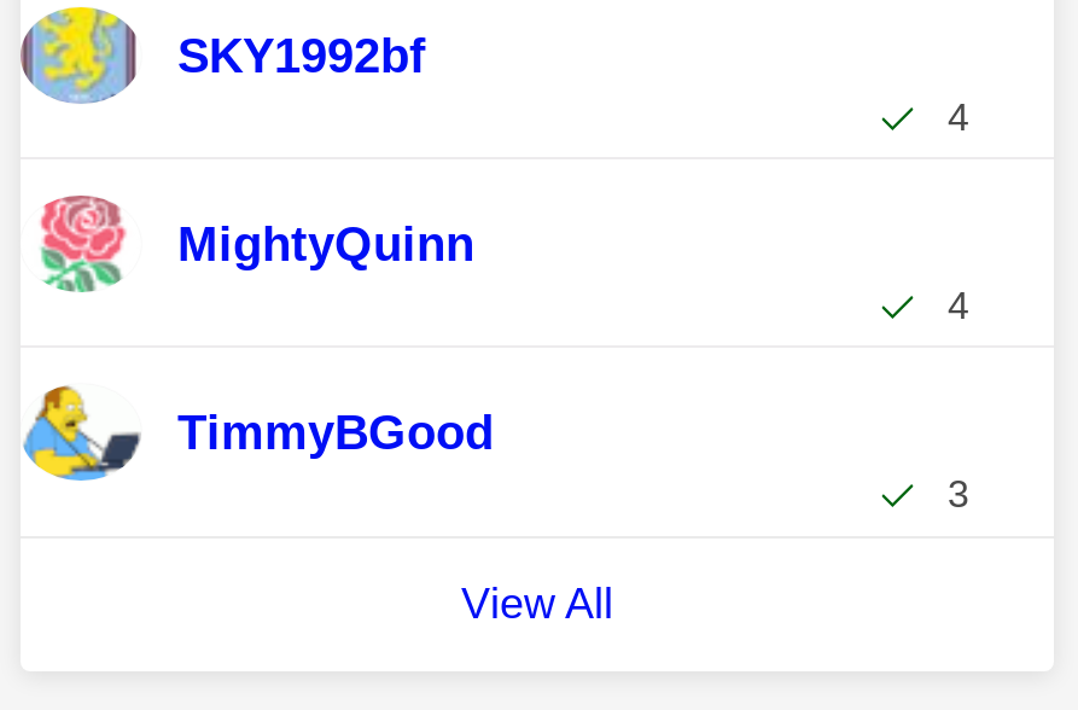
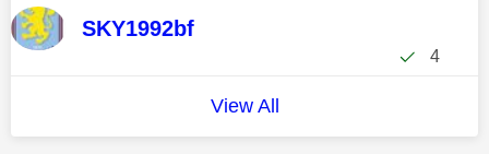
- [image]
- MightyQuinn
- 4
- TimmyBGood
- 3

- [image]
